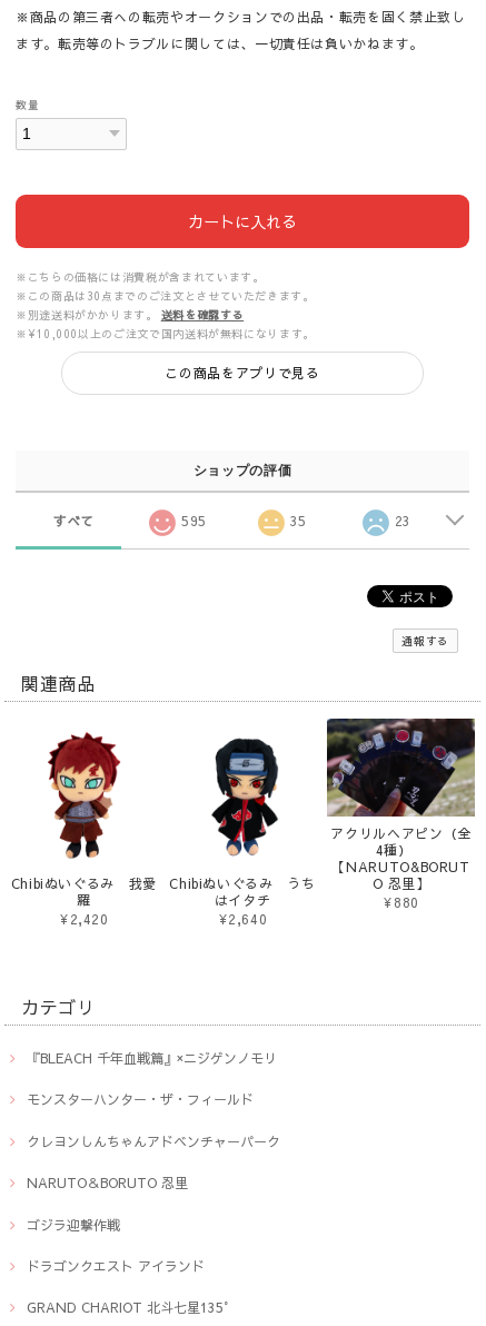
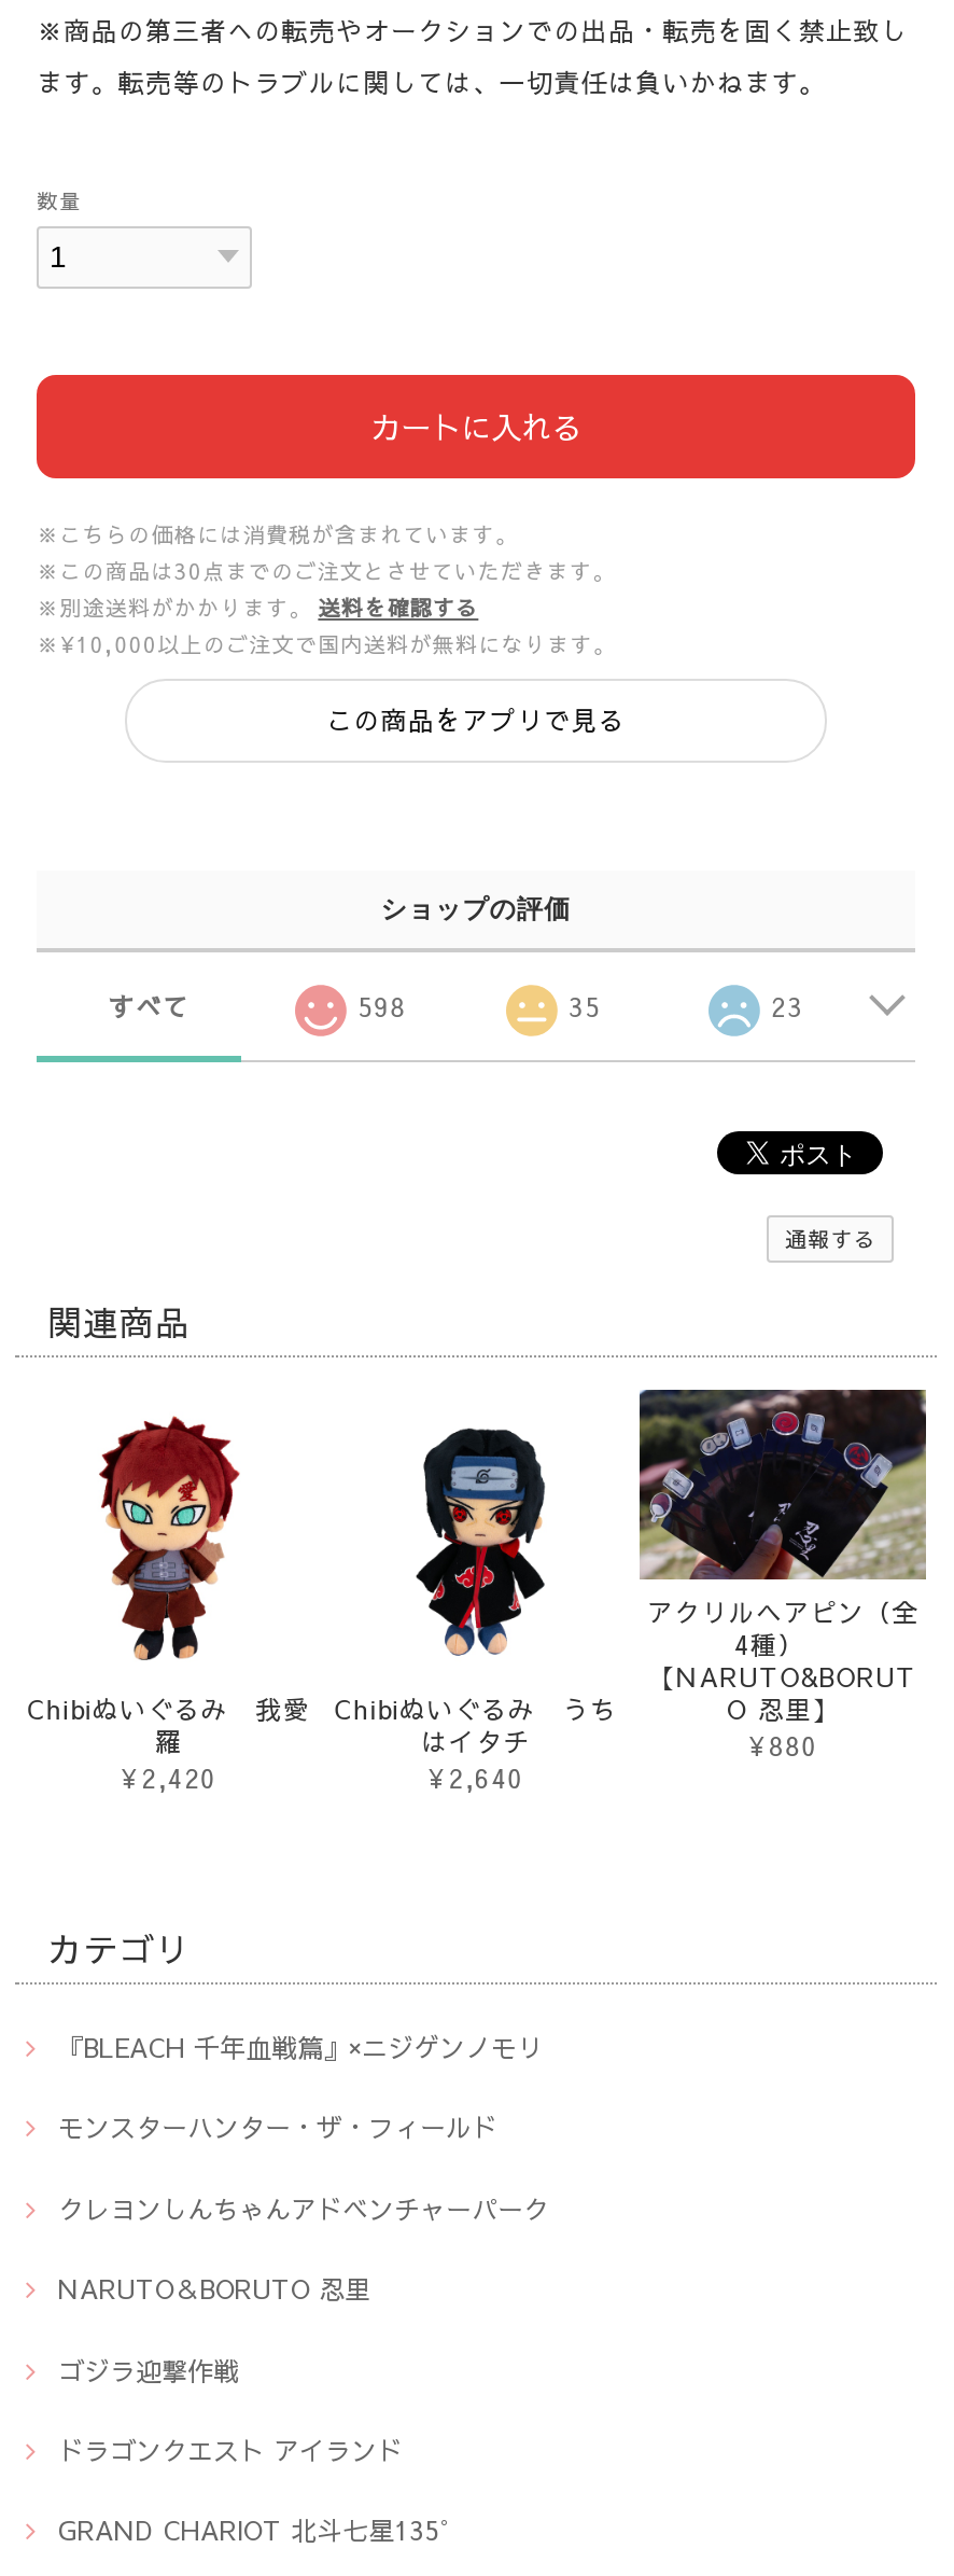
- 595
+ 598
